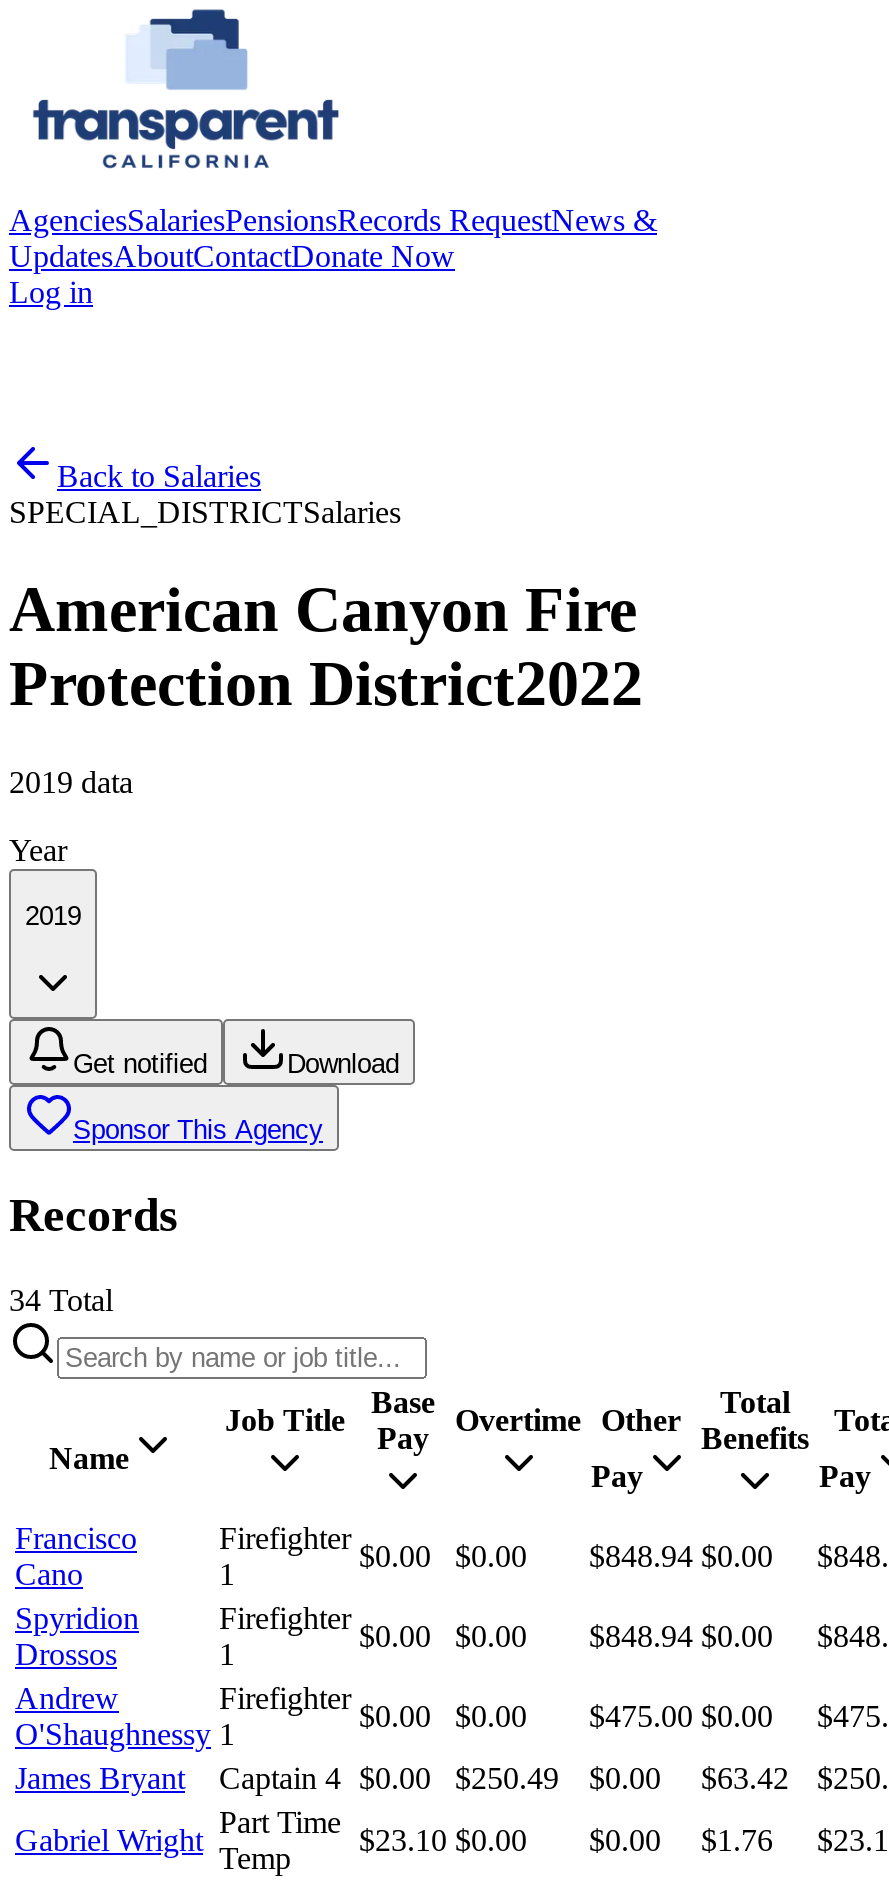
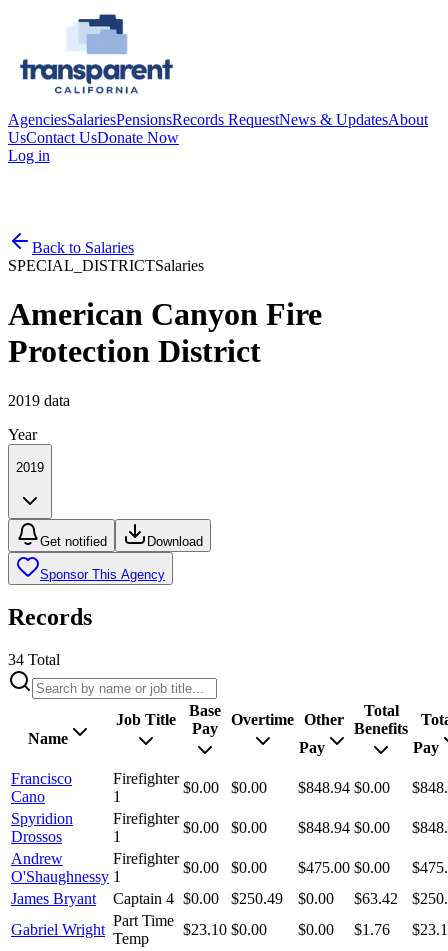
- AgenciesSalariesPensionsRecords RequestNews &
- UpdatesAboutContactDonate Now
+ AgenciesSalariesPensionsRecords RequestNews & UpdatesAbout
+ UsContact UsDonate Now

- Protection District2022
+ Protection District
